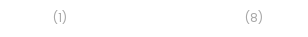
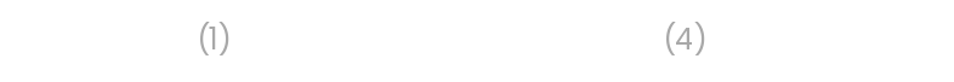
- (8)
+ (4)
